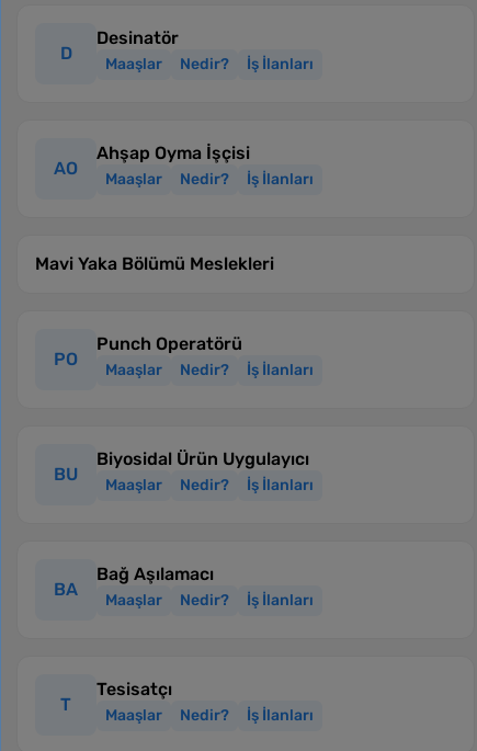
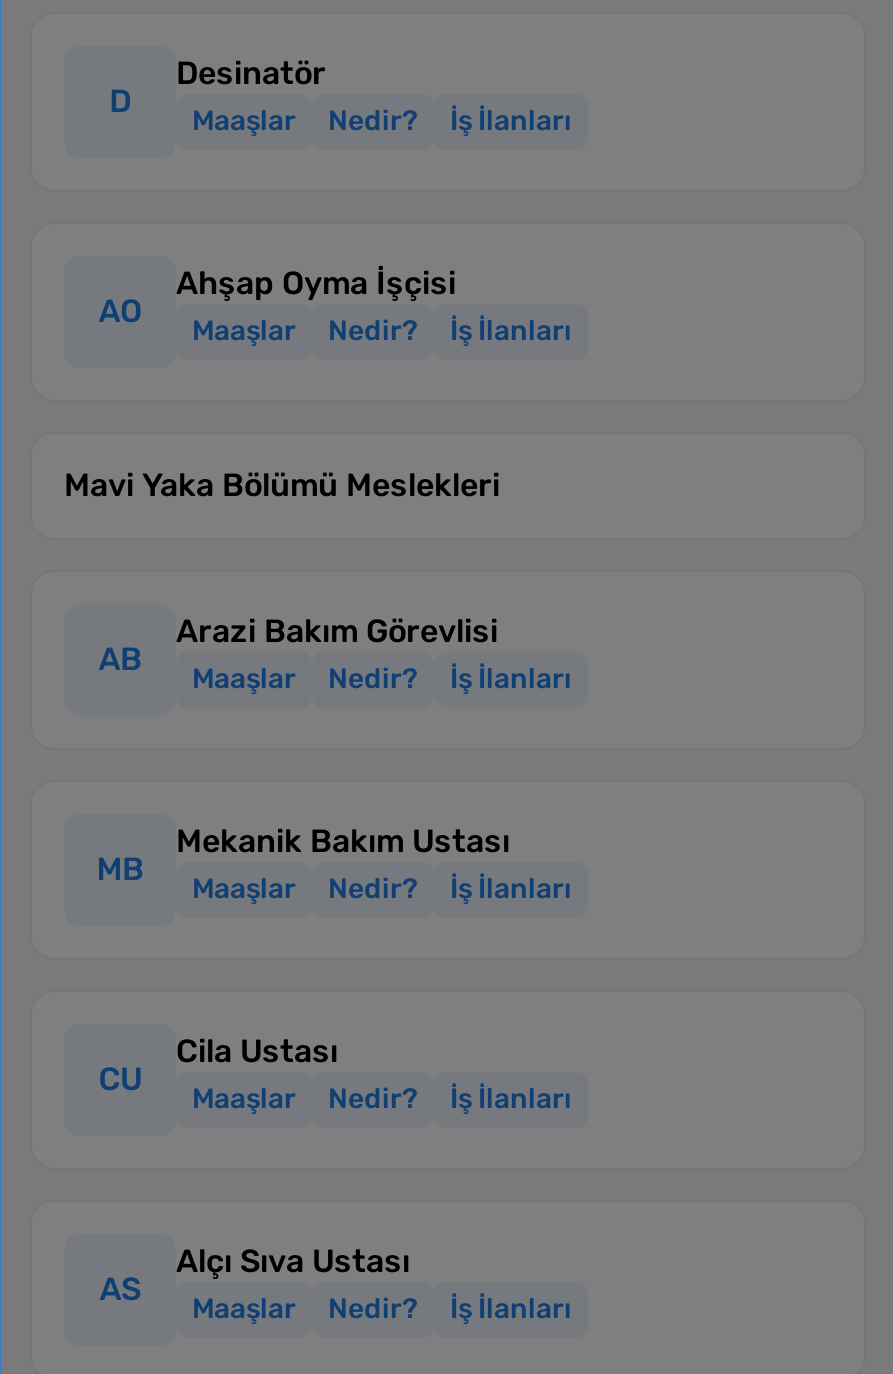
- Punch Operatörü
+ Arazi Bakım Görevlisi

- PO
+ AB

- Biyosidal Ürün Uygulayıcı
+ Mekanik Bakım Ustası

- BU
+ MB

- Bağ Aşılamacı
+ Cila Ustası

- BA
+ CU

- Tesisatçı
+ Alçı Sıva Ustası

- T
+ AS
